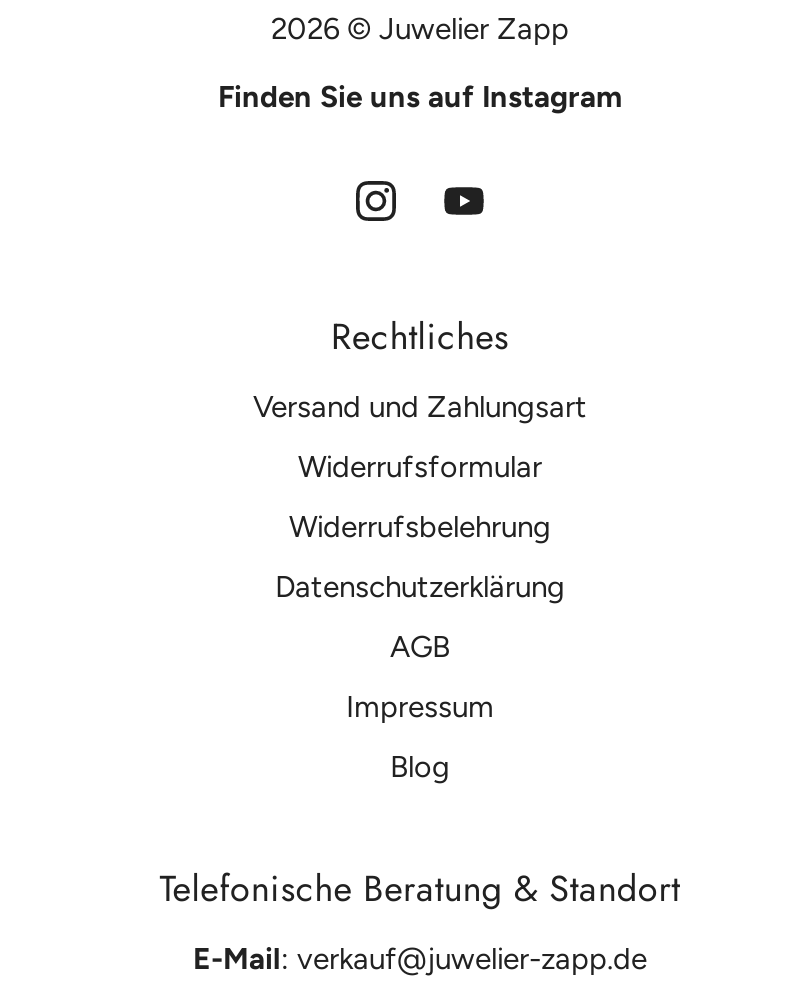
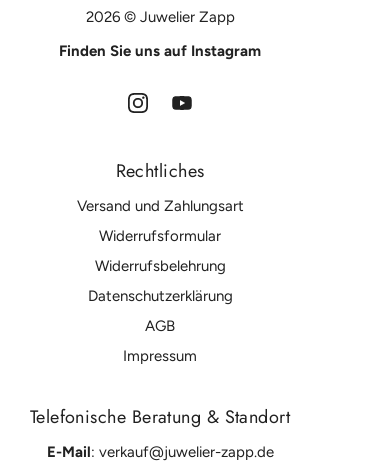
- Blog
